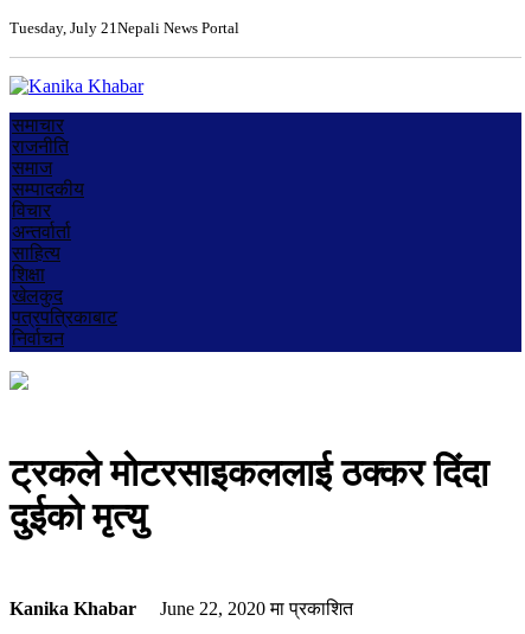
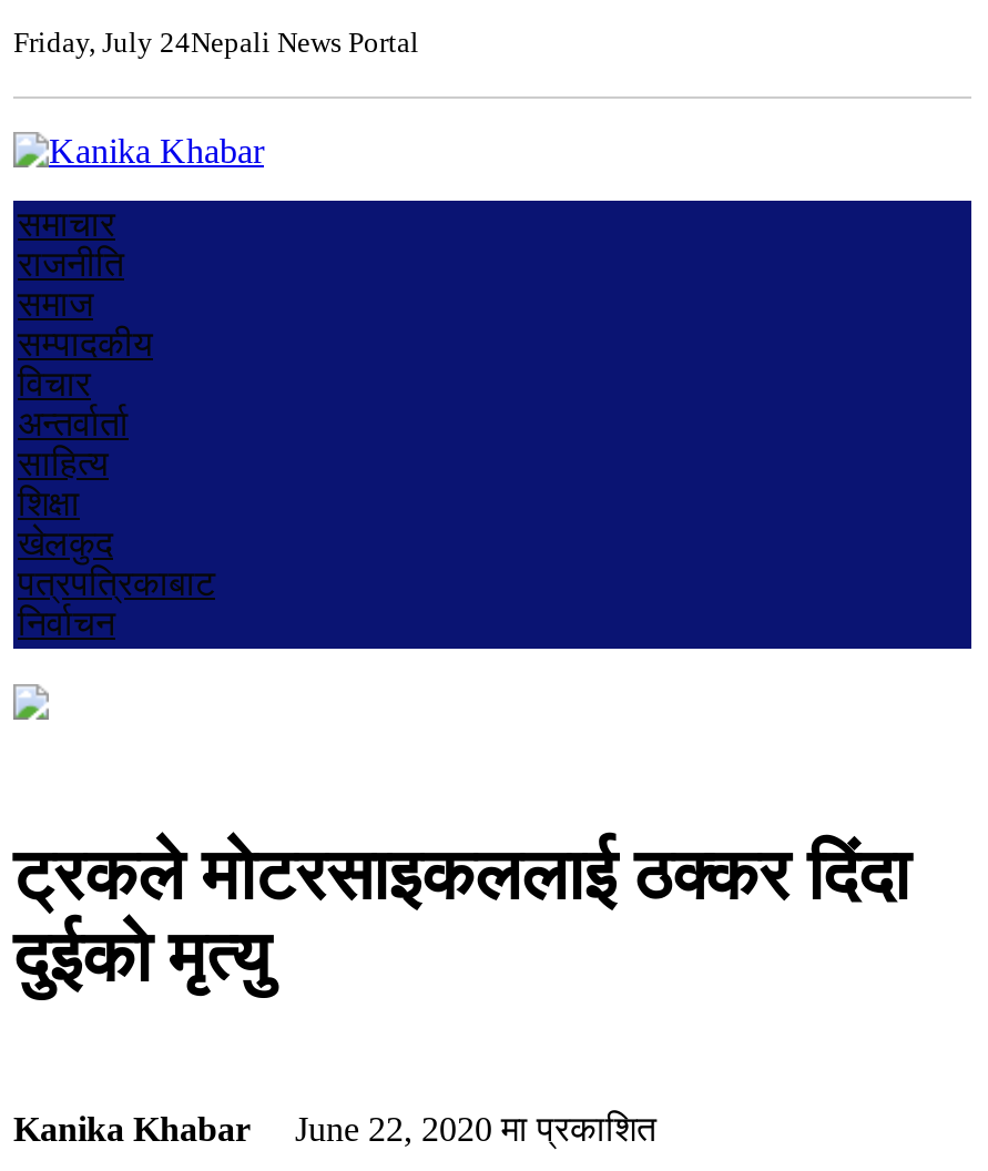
- Tuesday, July 21Nepali News Portal
+ Friday, July 24Nepali News Portal
